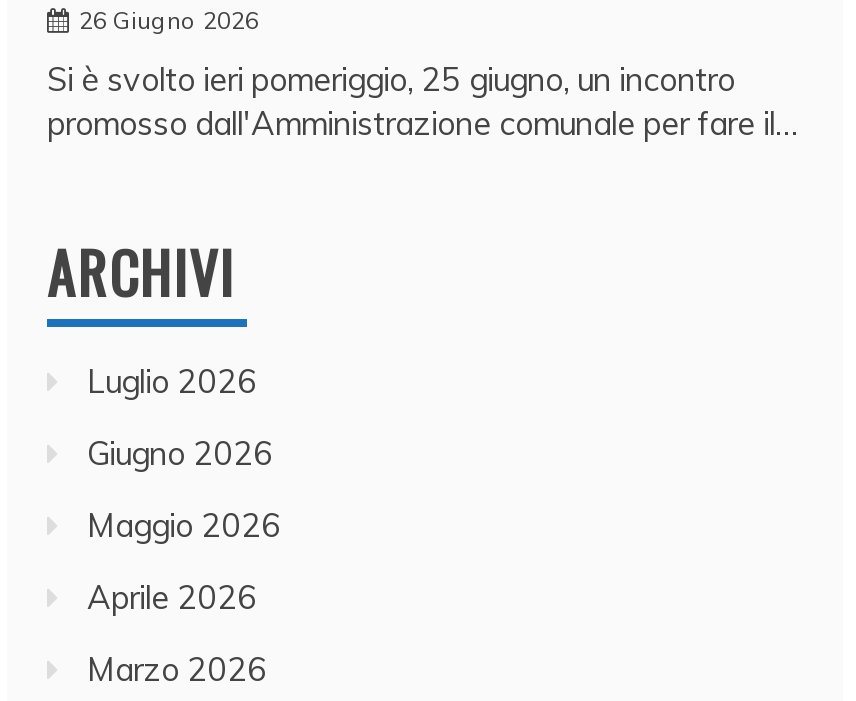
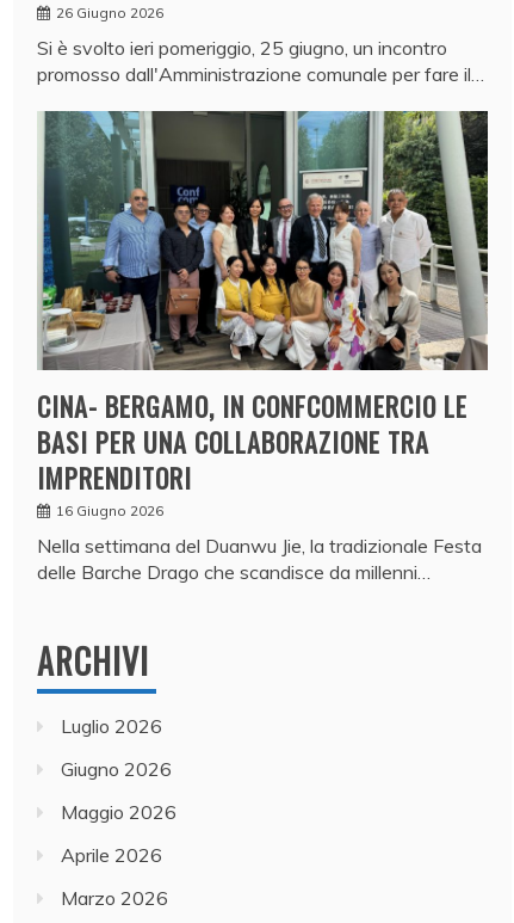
+ [image]
+ CINA- BERGAMO, IN CONFCOMMERCIO LE
+ BASI PER UNA COLLABORAZIONE TRA
+ IMPRENDITORI
+ 16 Giugno 2026
+ Nella settimana del Duanwu Jie, la tradizionale Festa
+ delle Barche Drago che scandisce da millenni…
